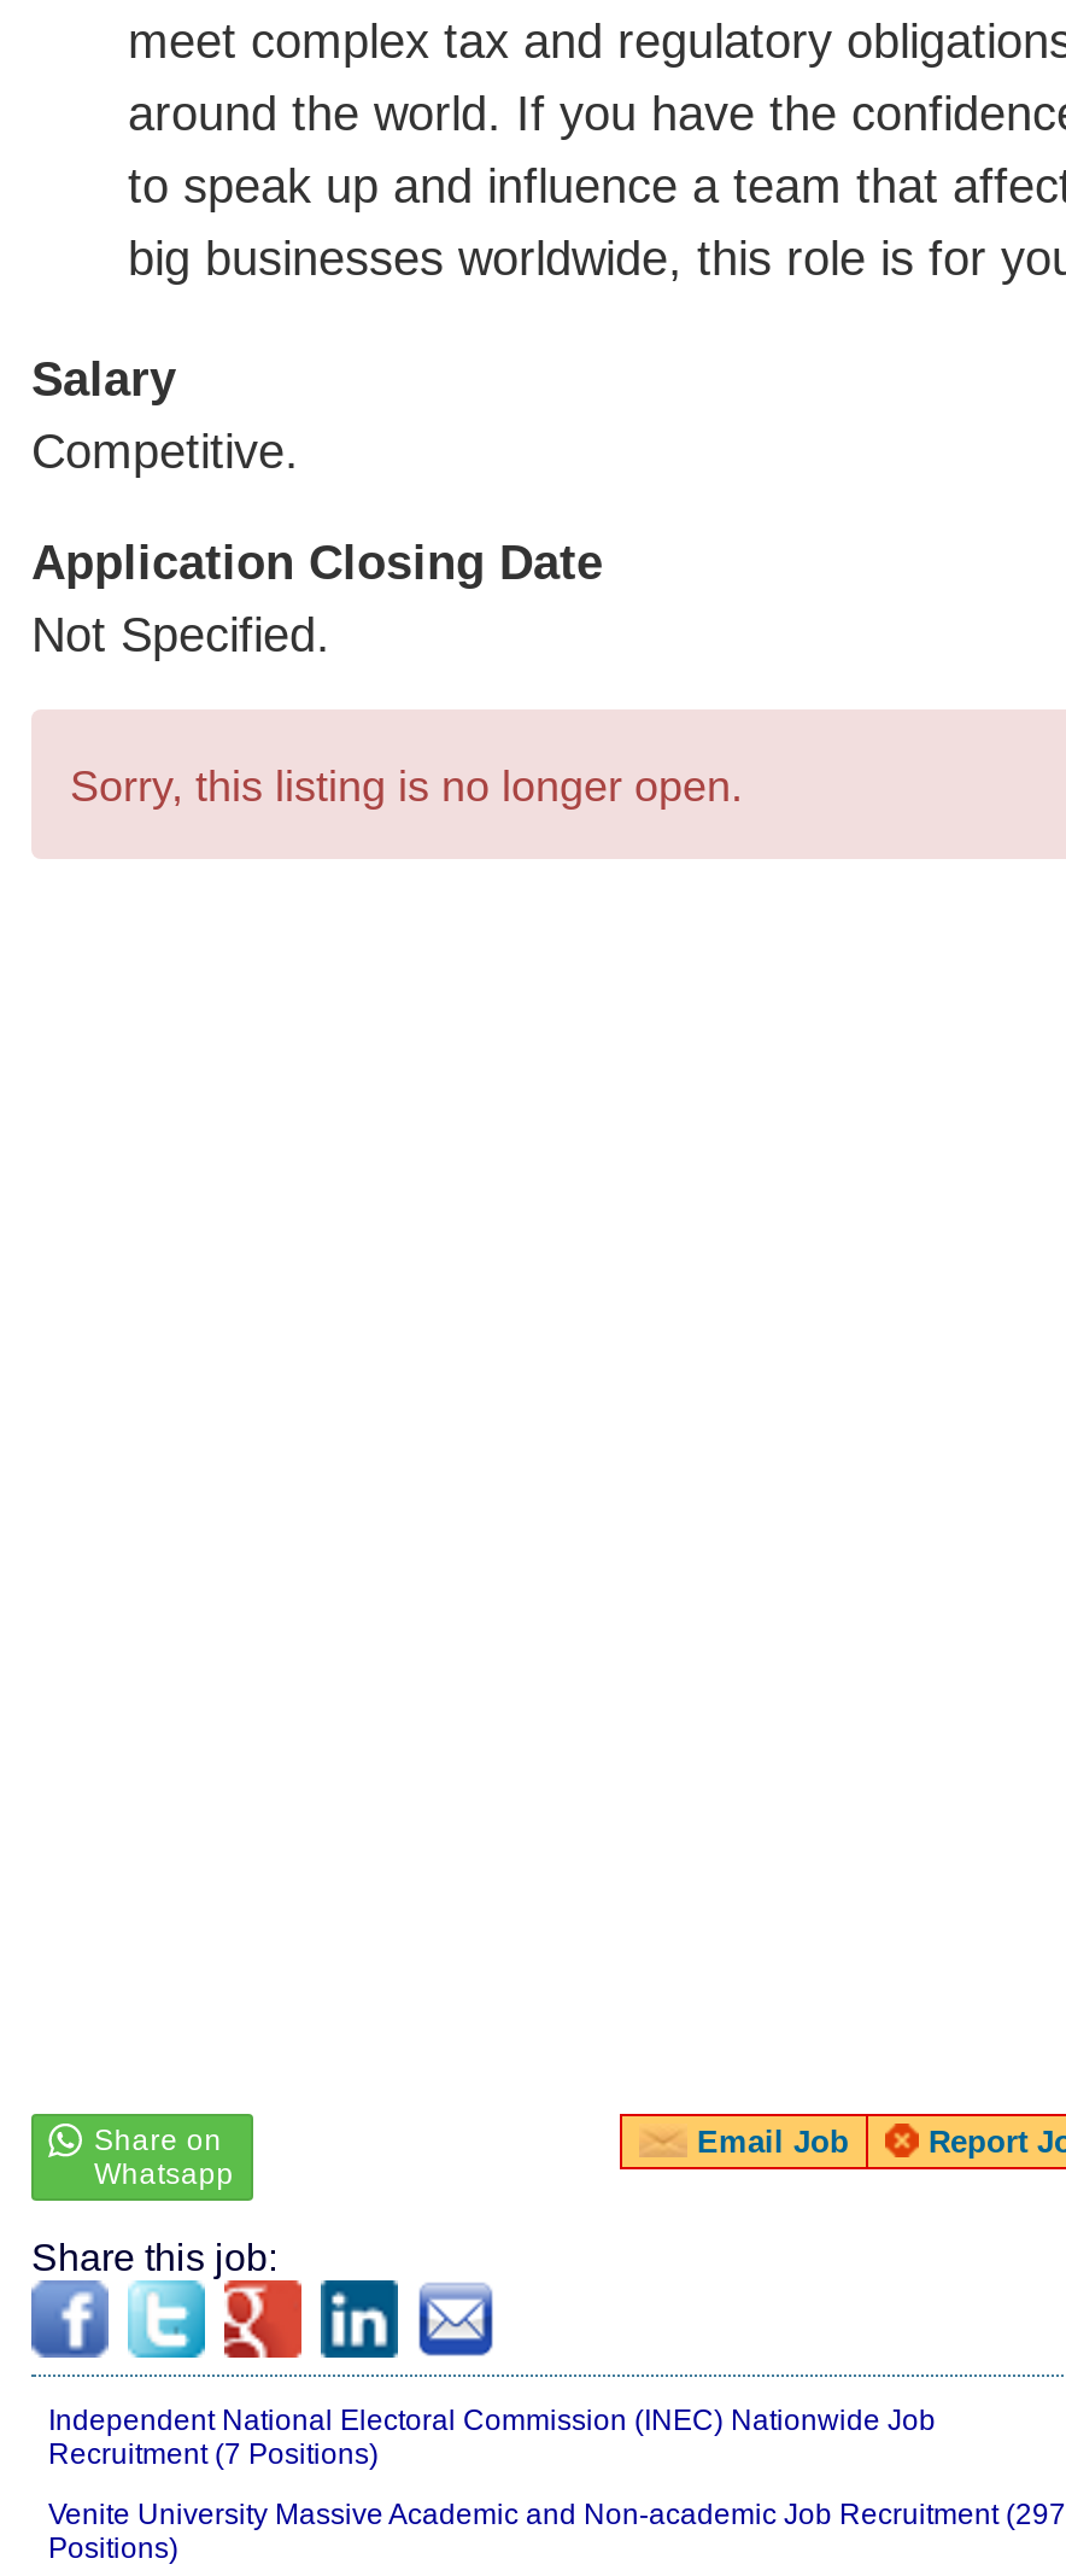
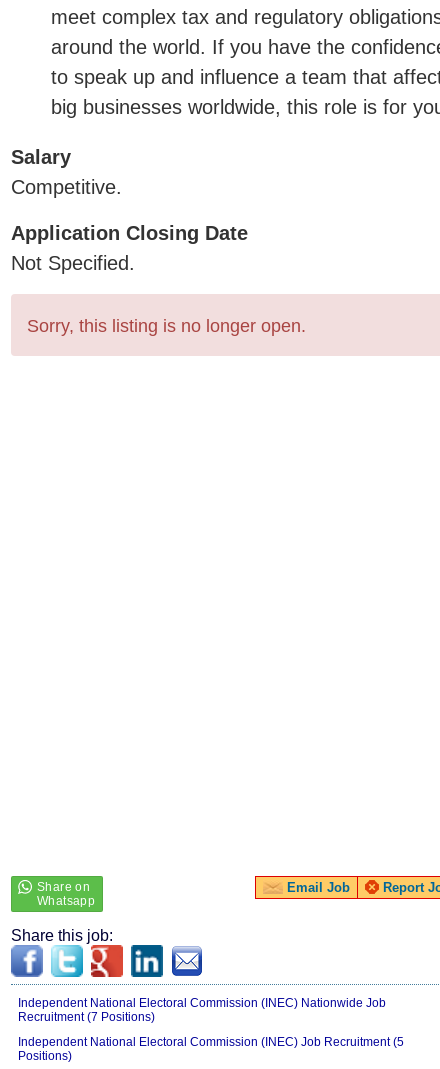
- Venite University Massive Academic and Non-academic Job Recruitment (297
+ Independent National Electoral Commission (INEC) Job Recruitment (5
